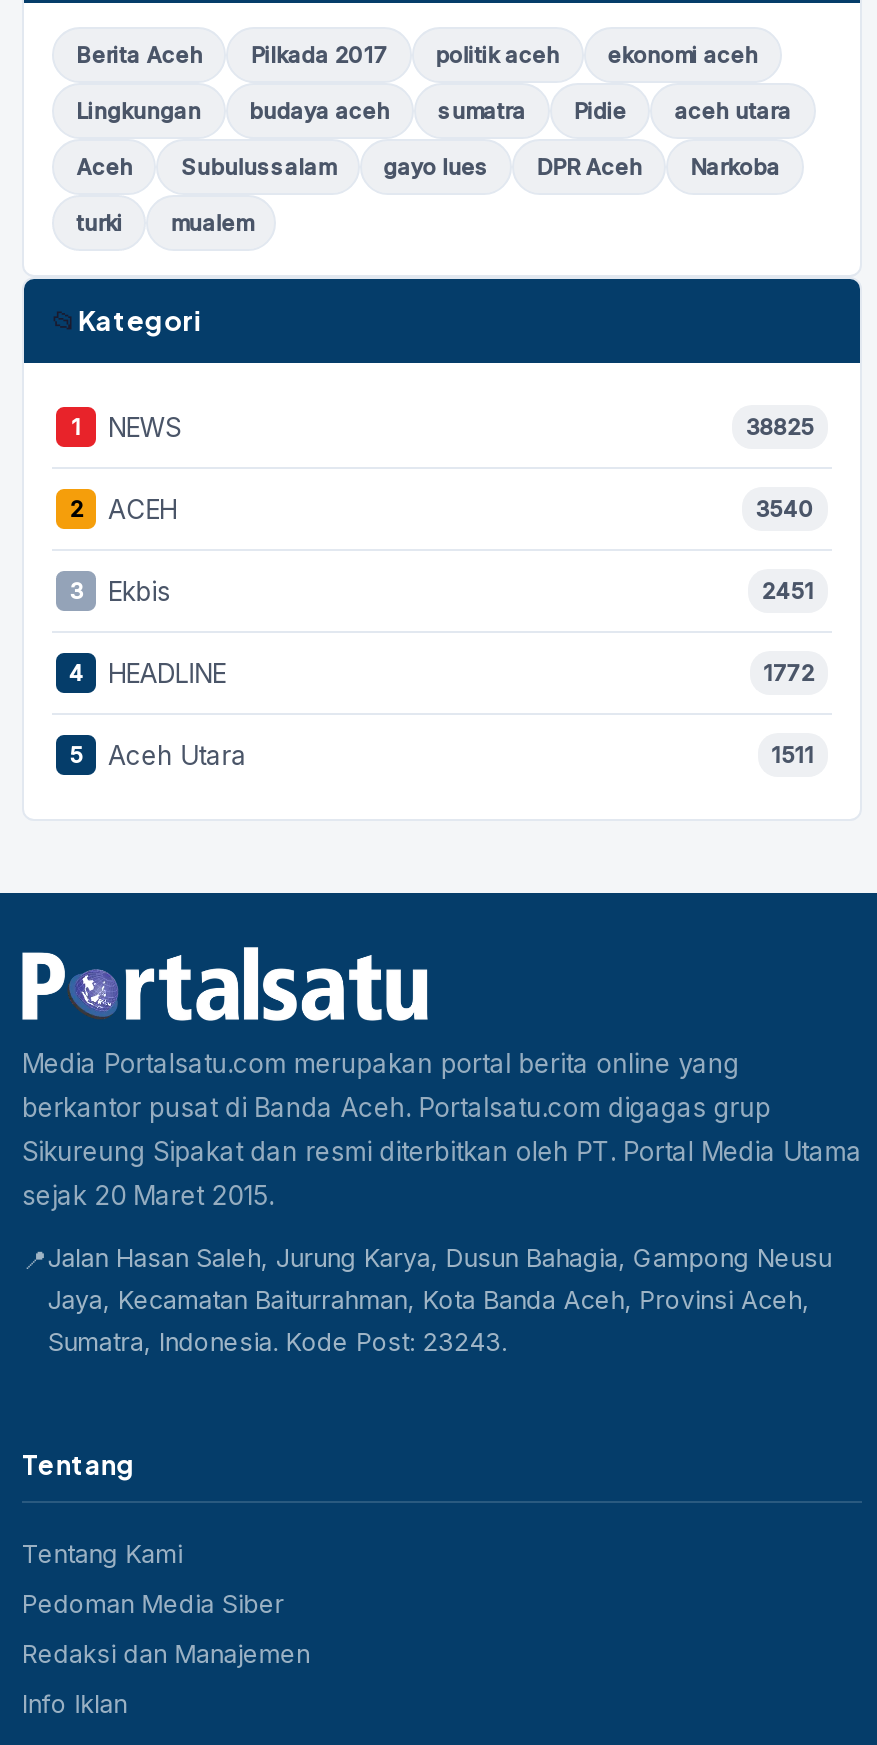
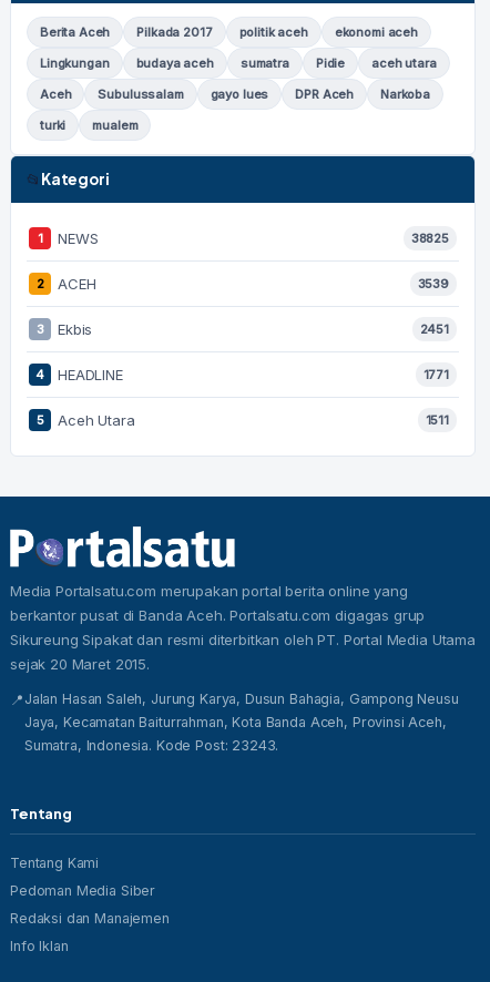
- 3540
+ 3539

- 1772
+ 1771
